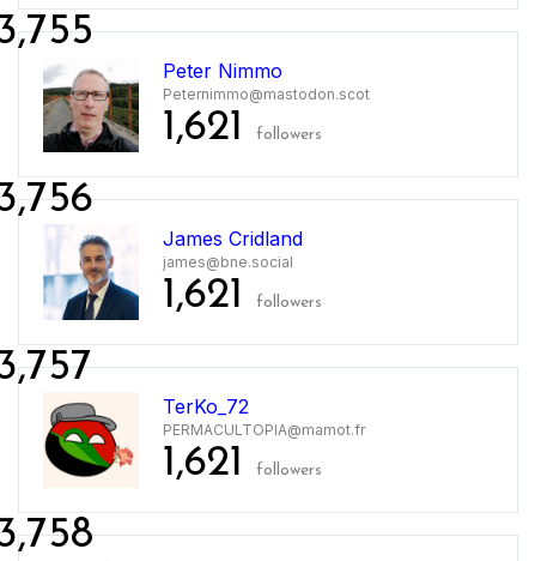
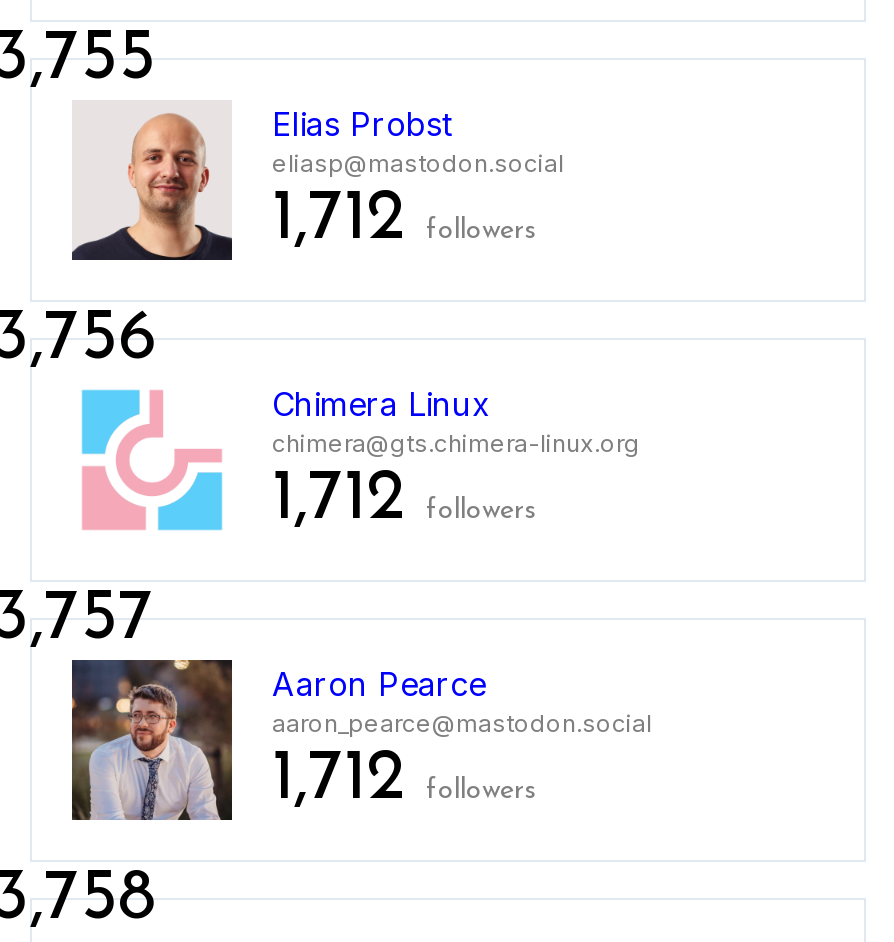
- [image]
- Peter Nimmo
- Peternimmo@mastodon.scot
- 1,621
+ [image]
+ Elias Probst
+ eliasp@mastodon.social
+ 1,712

- [image]
- James Cridland
- james@bne.social
- 1,621
+ [image]
+ Chimera Linux
+ chimera@gts.chimera-linux.org
+ 1,712

- [image]
- TerKo_72
- PERMACULTOPIA@mamot.fr
- 1,621
+ [image]
+ Aaron Pearce
+ aaron_pearce@mastodon.social
+ 1,712
